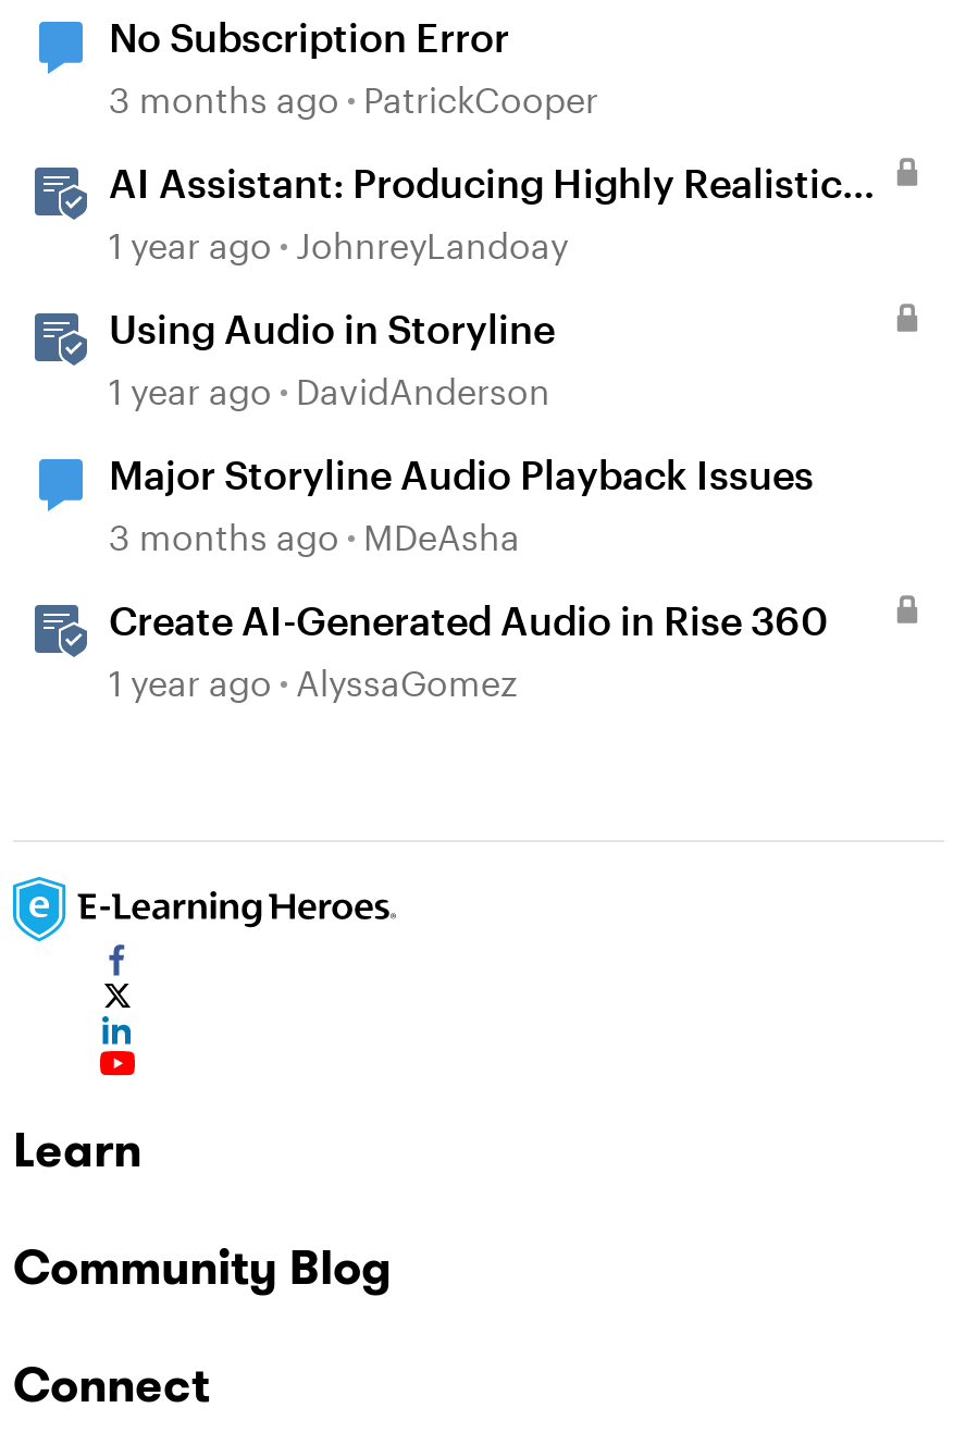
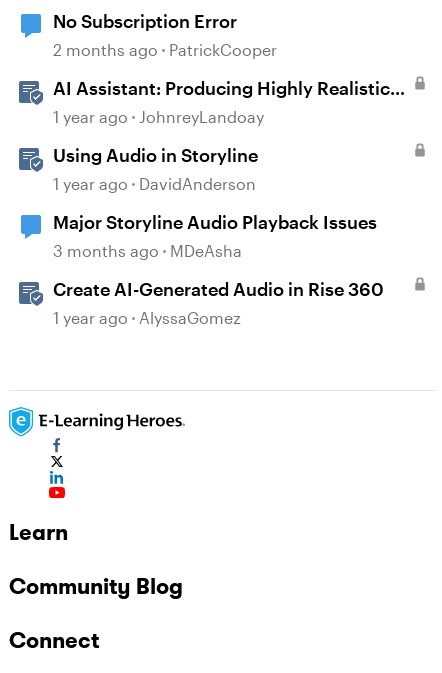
- 3 months ago PatrickCooper
+ 2 months ago PatrickCooper
